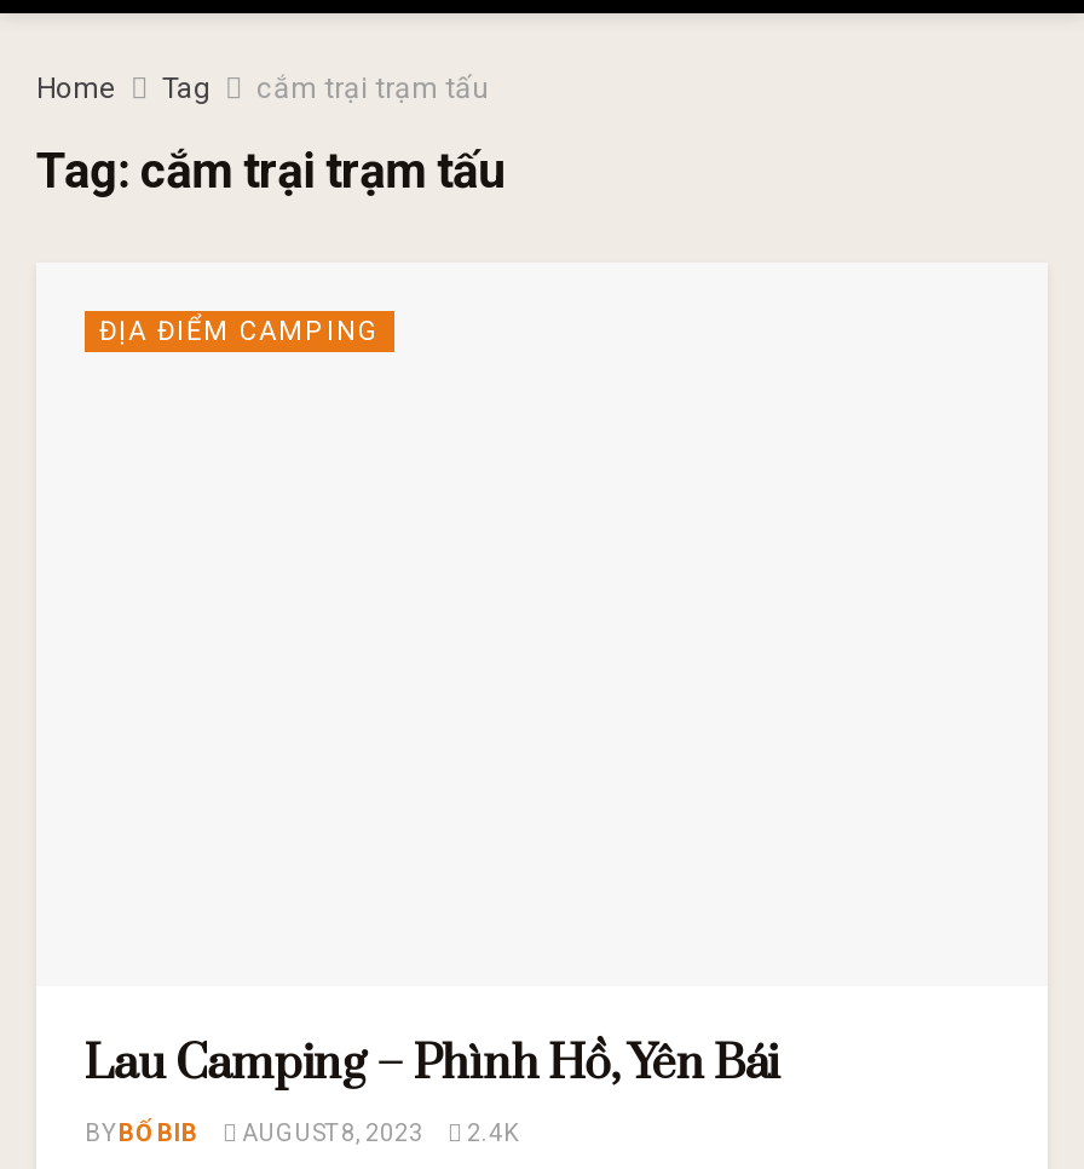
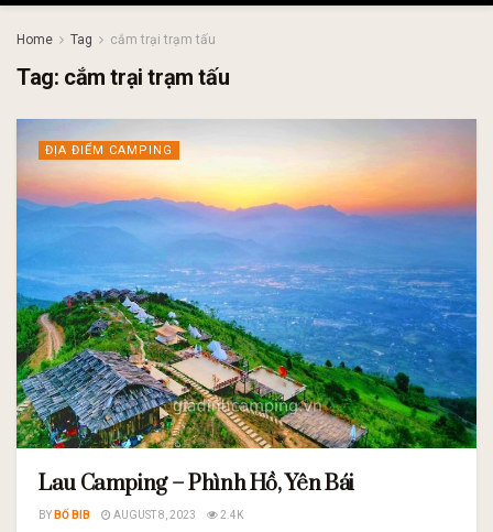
+ [image]
